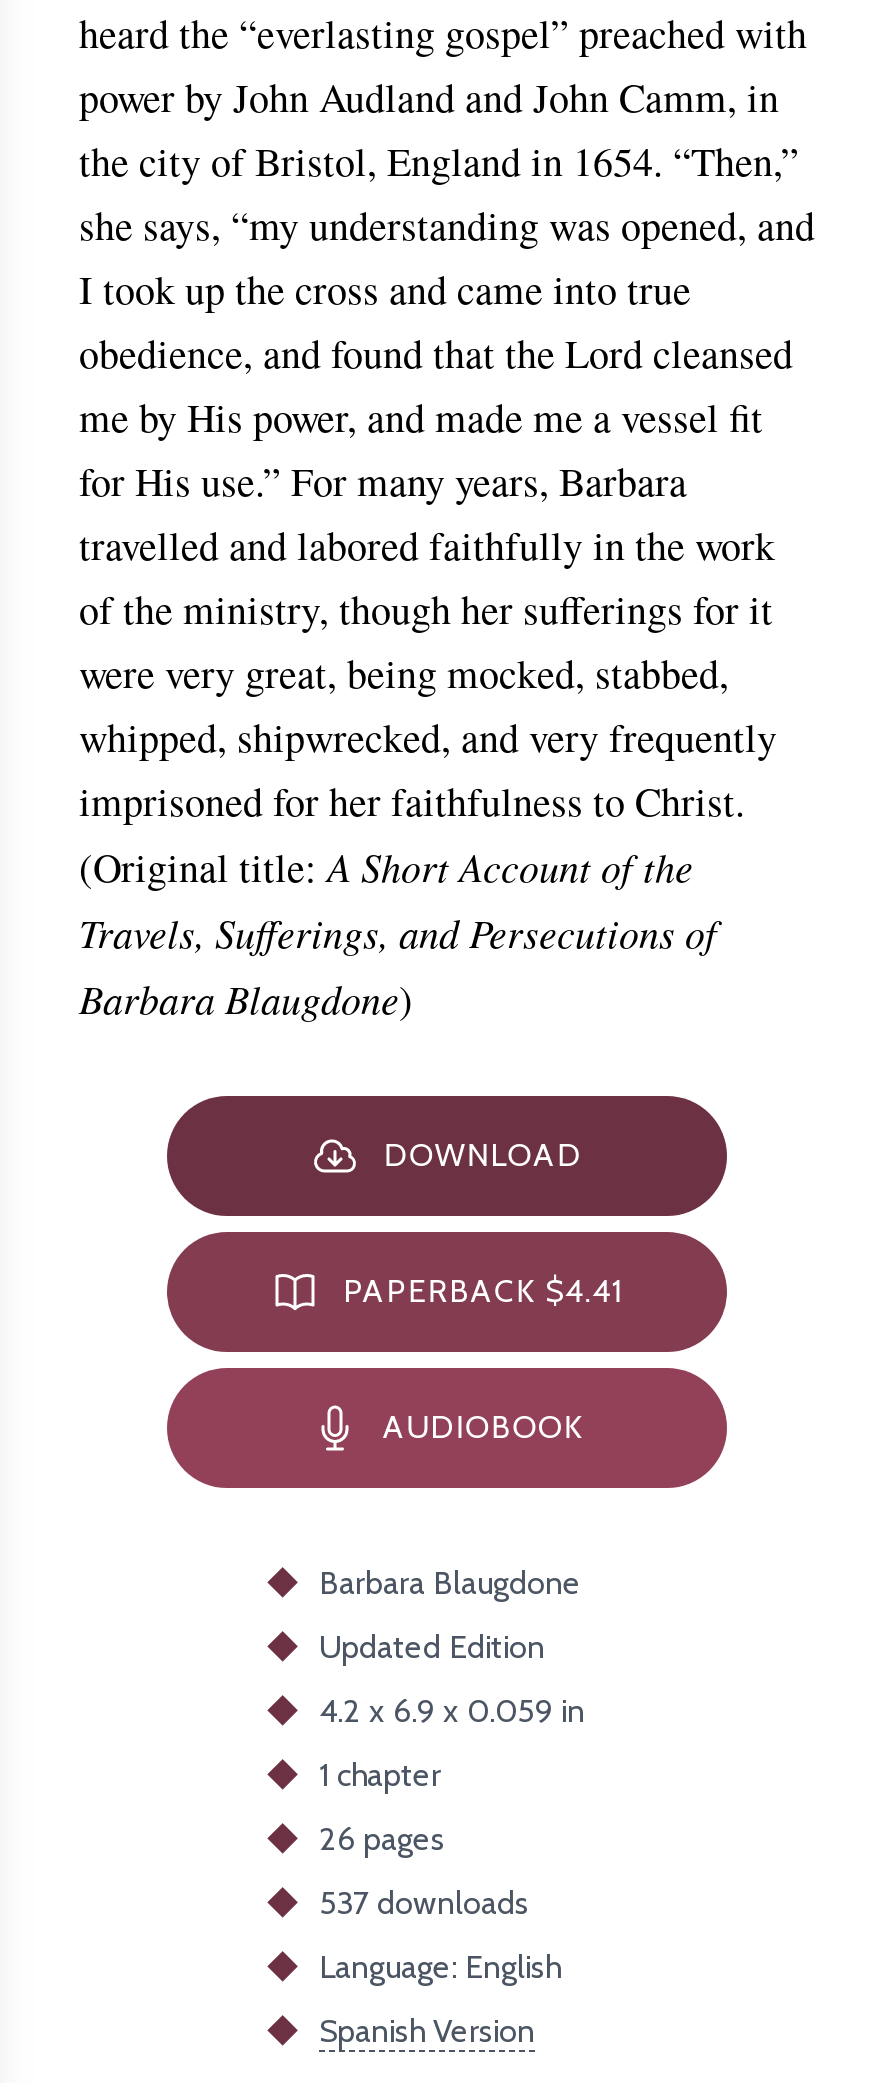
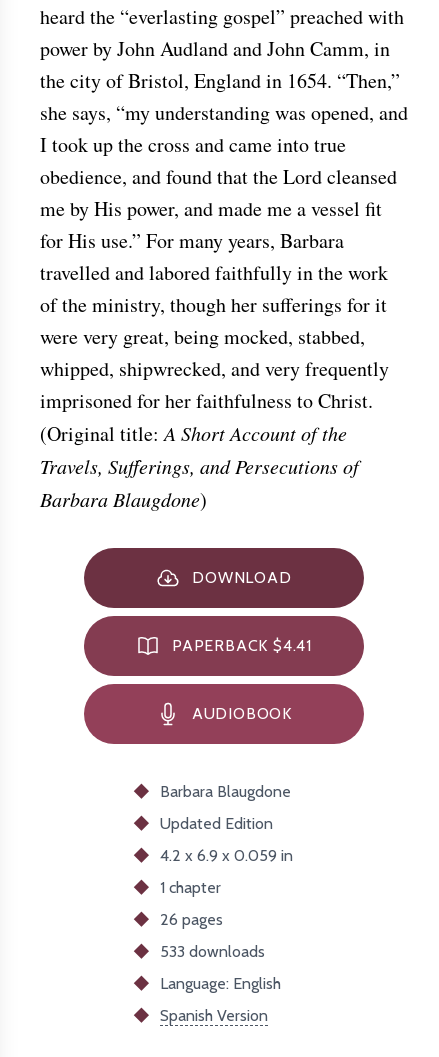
- 537 downloads
+ 533 downloads
